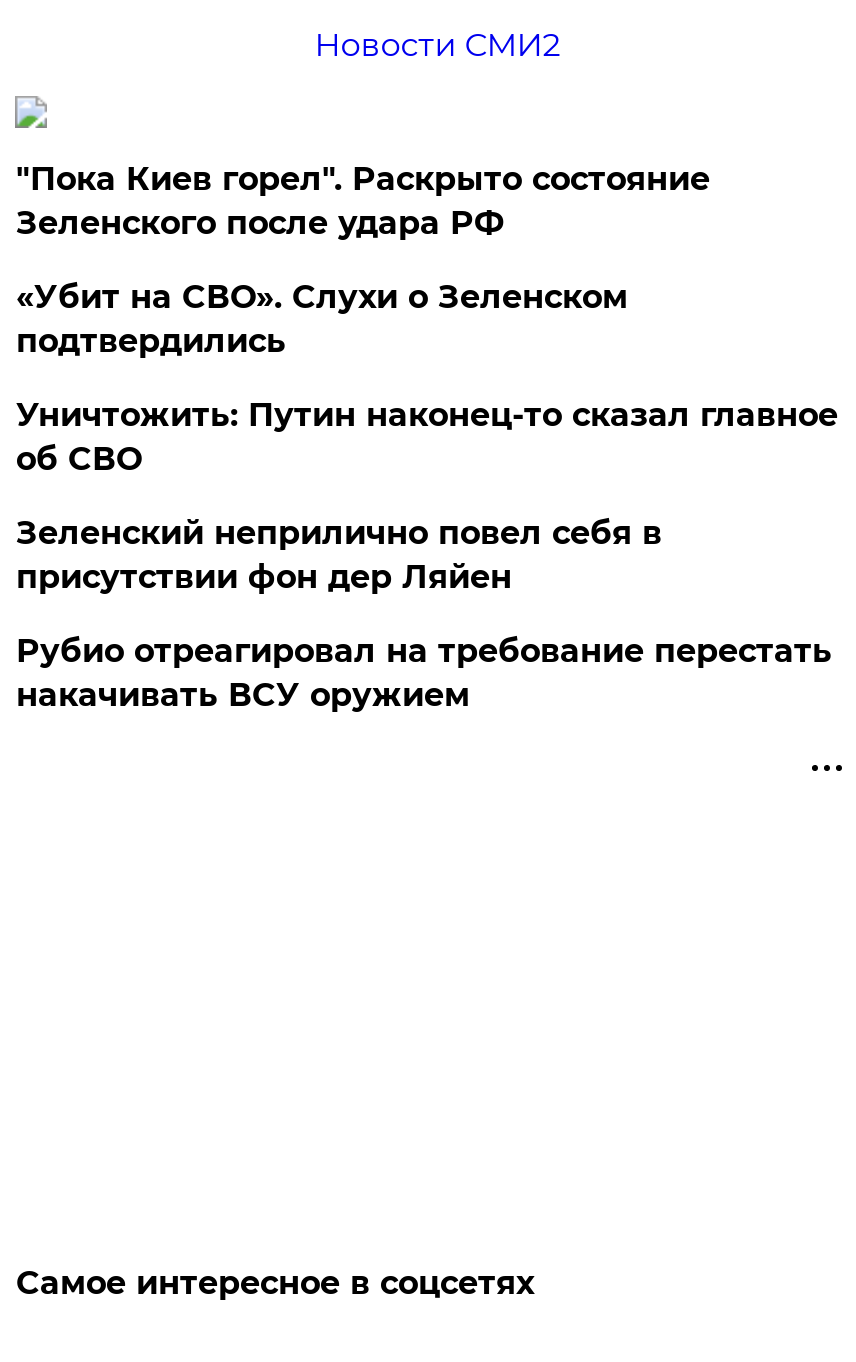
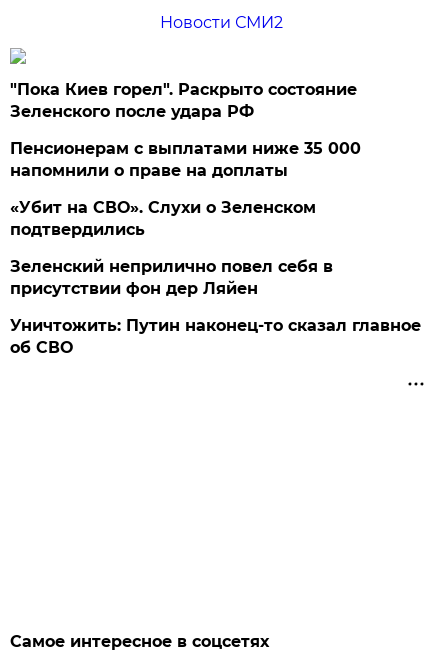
+ Пенсионерам с выплатами ниже 35 000
+ напомнили о праве на доплаты

moved down: «Убит на СВО». Слухи о Зеленском | подтвердились

moved down: Уничтожить: Путин наконец-то сказал главное | об СВО

- Рубио отреагировал на требование перестать
- накачивать ВСУ оружием
